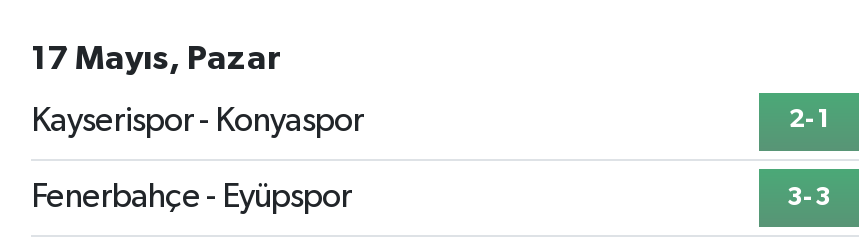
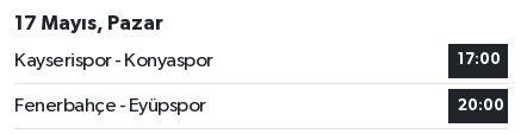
- 2-1
+ 17:00

- 3-3
+ 20:00
